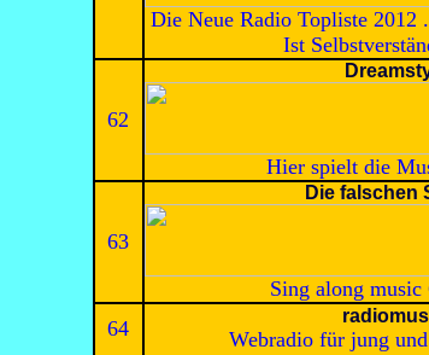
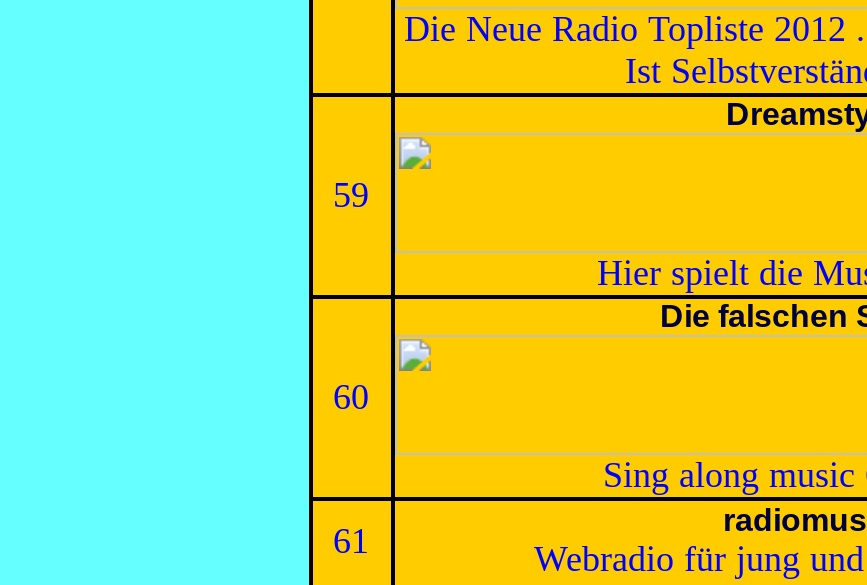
- 62
+ 59

- 63
+ 60

- 64
+ 61
